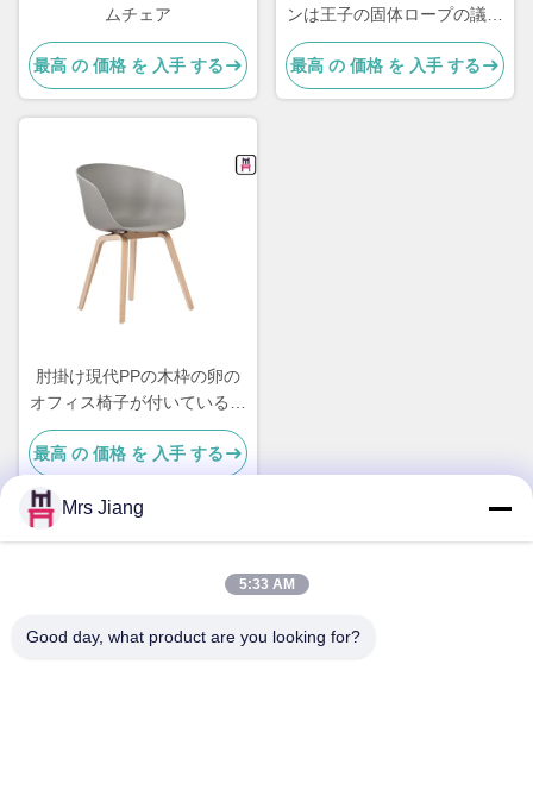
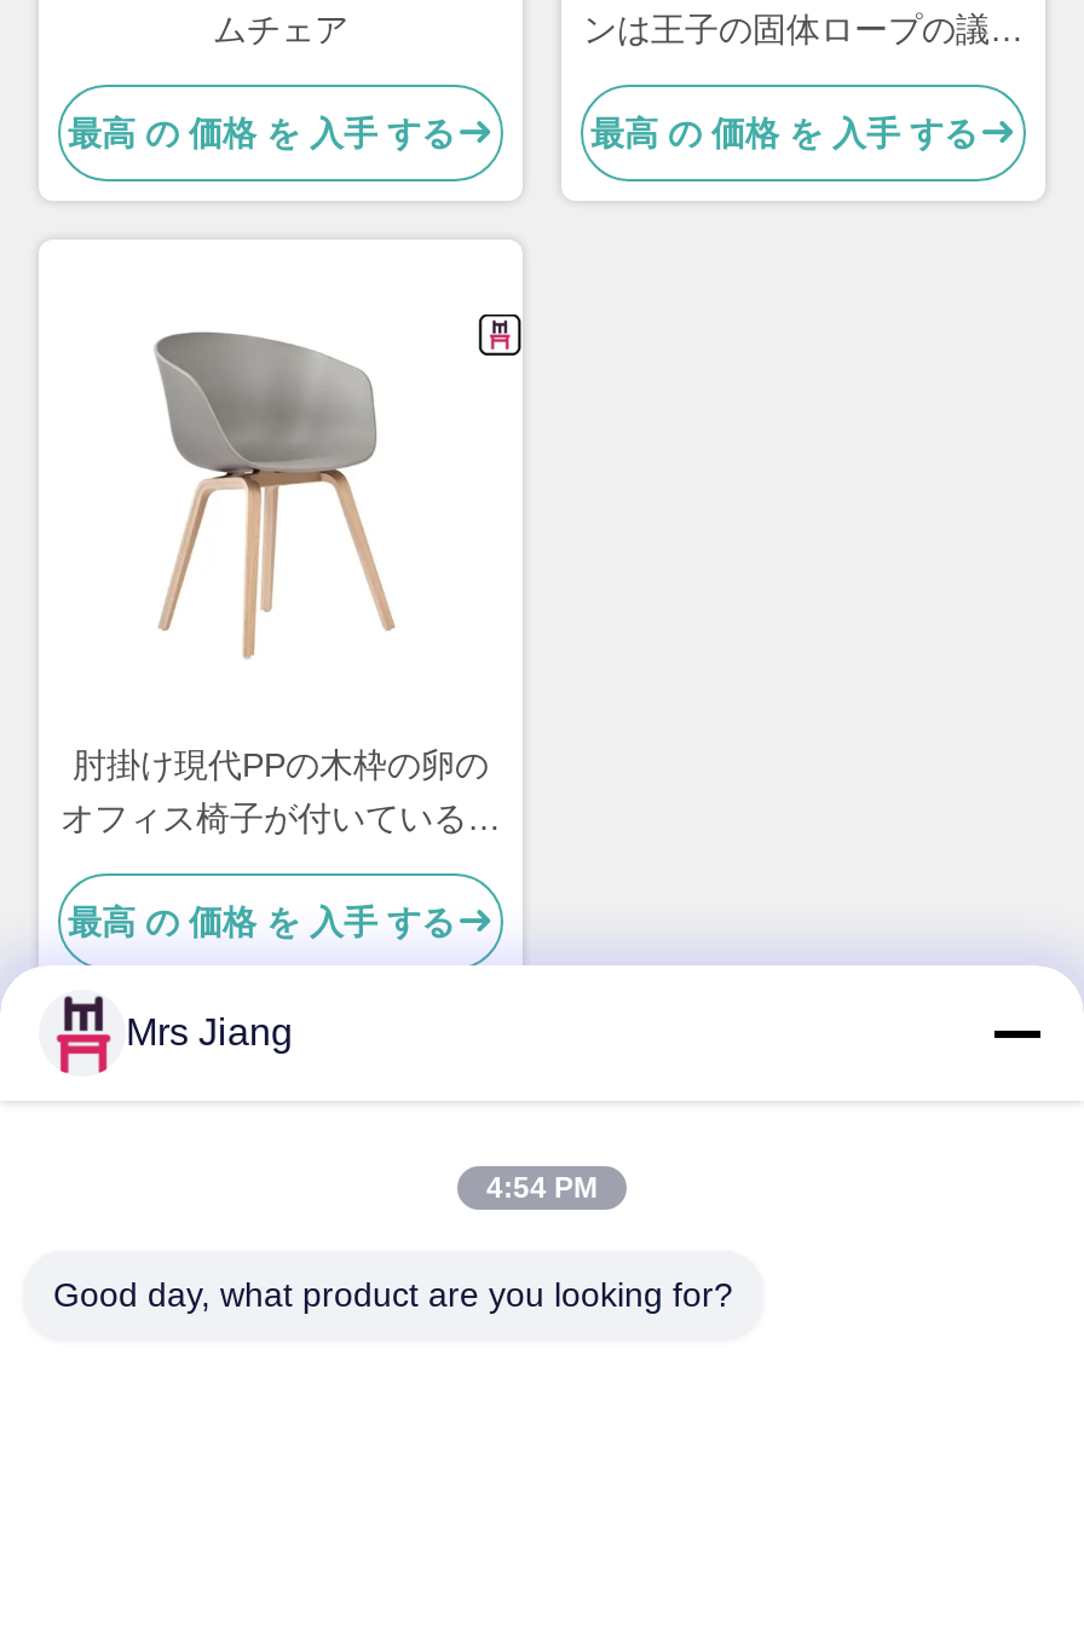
- 5:33 AM
+ 4:54 PM
